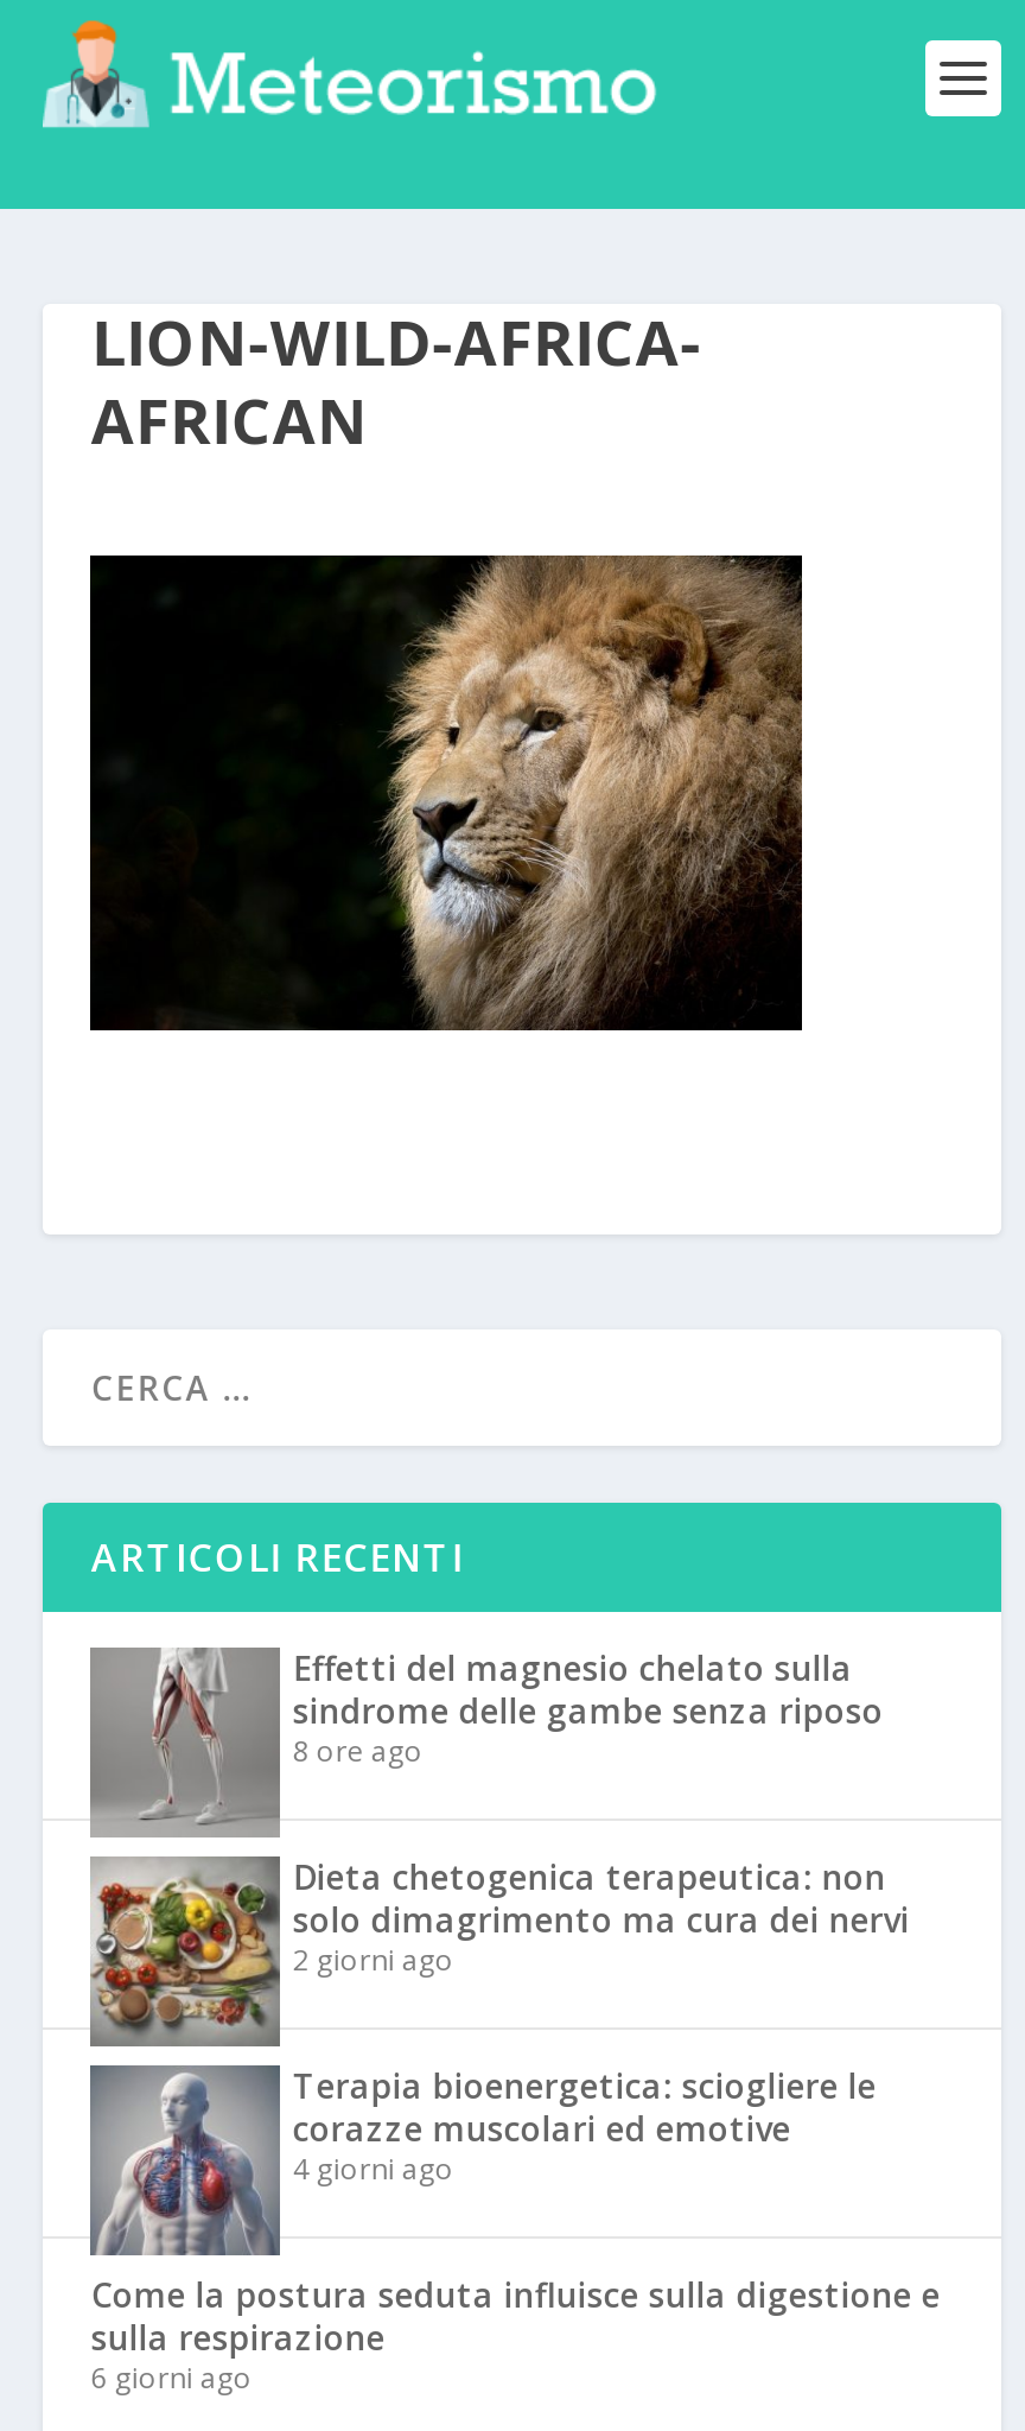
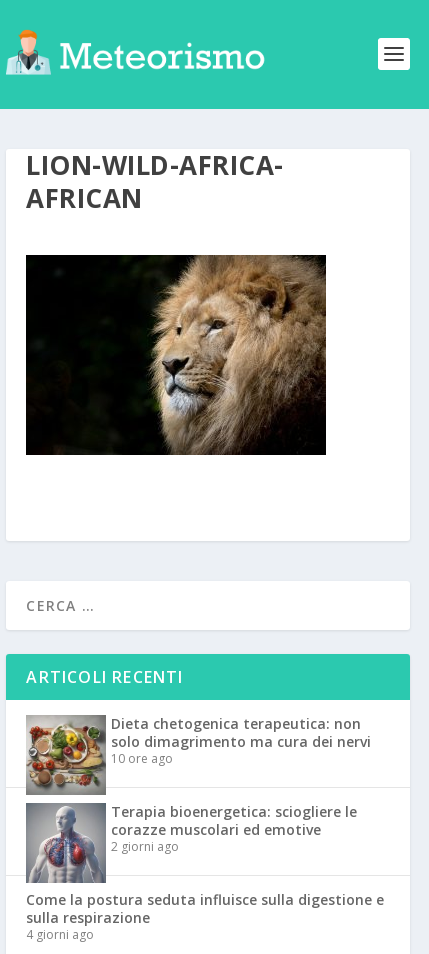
- [image]
- Effetti del magnesio chelato sulla
- sindrome delle gambe senza riposo
- 8 ore ago

- 2 giorni ago
+ 10 ore ago

- 4 giorni ago
+ 2 giorni ago

- 6 giorni ago
+ 4 giorni ago
